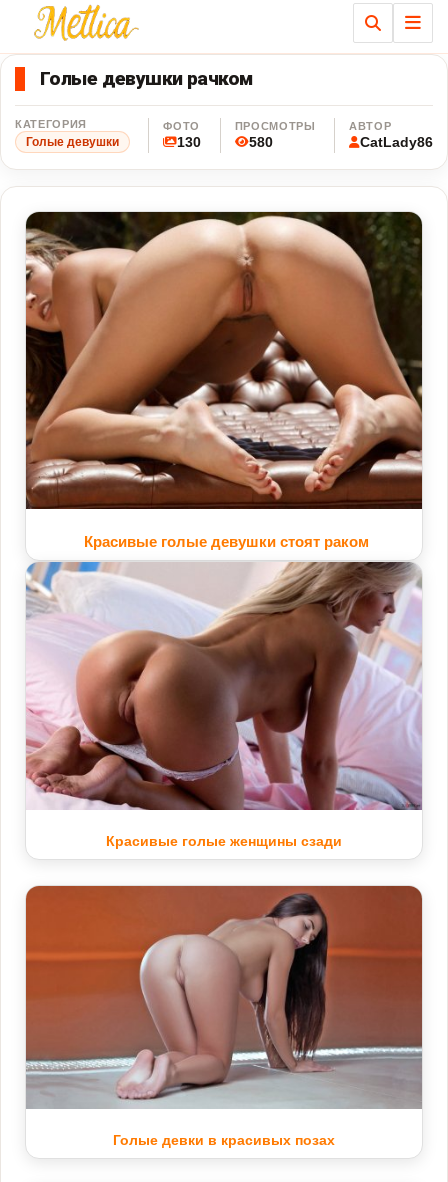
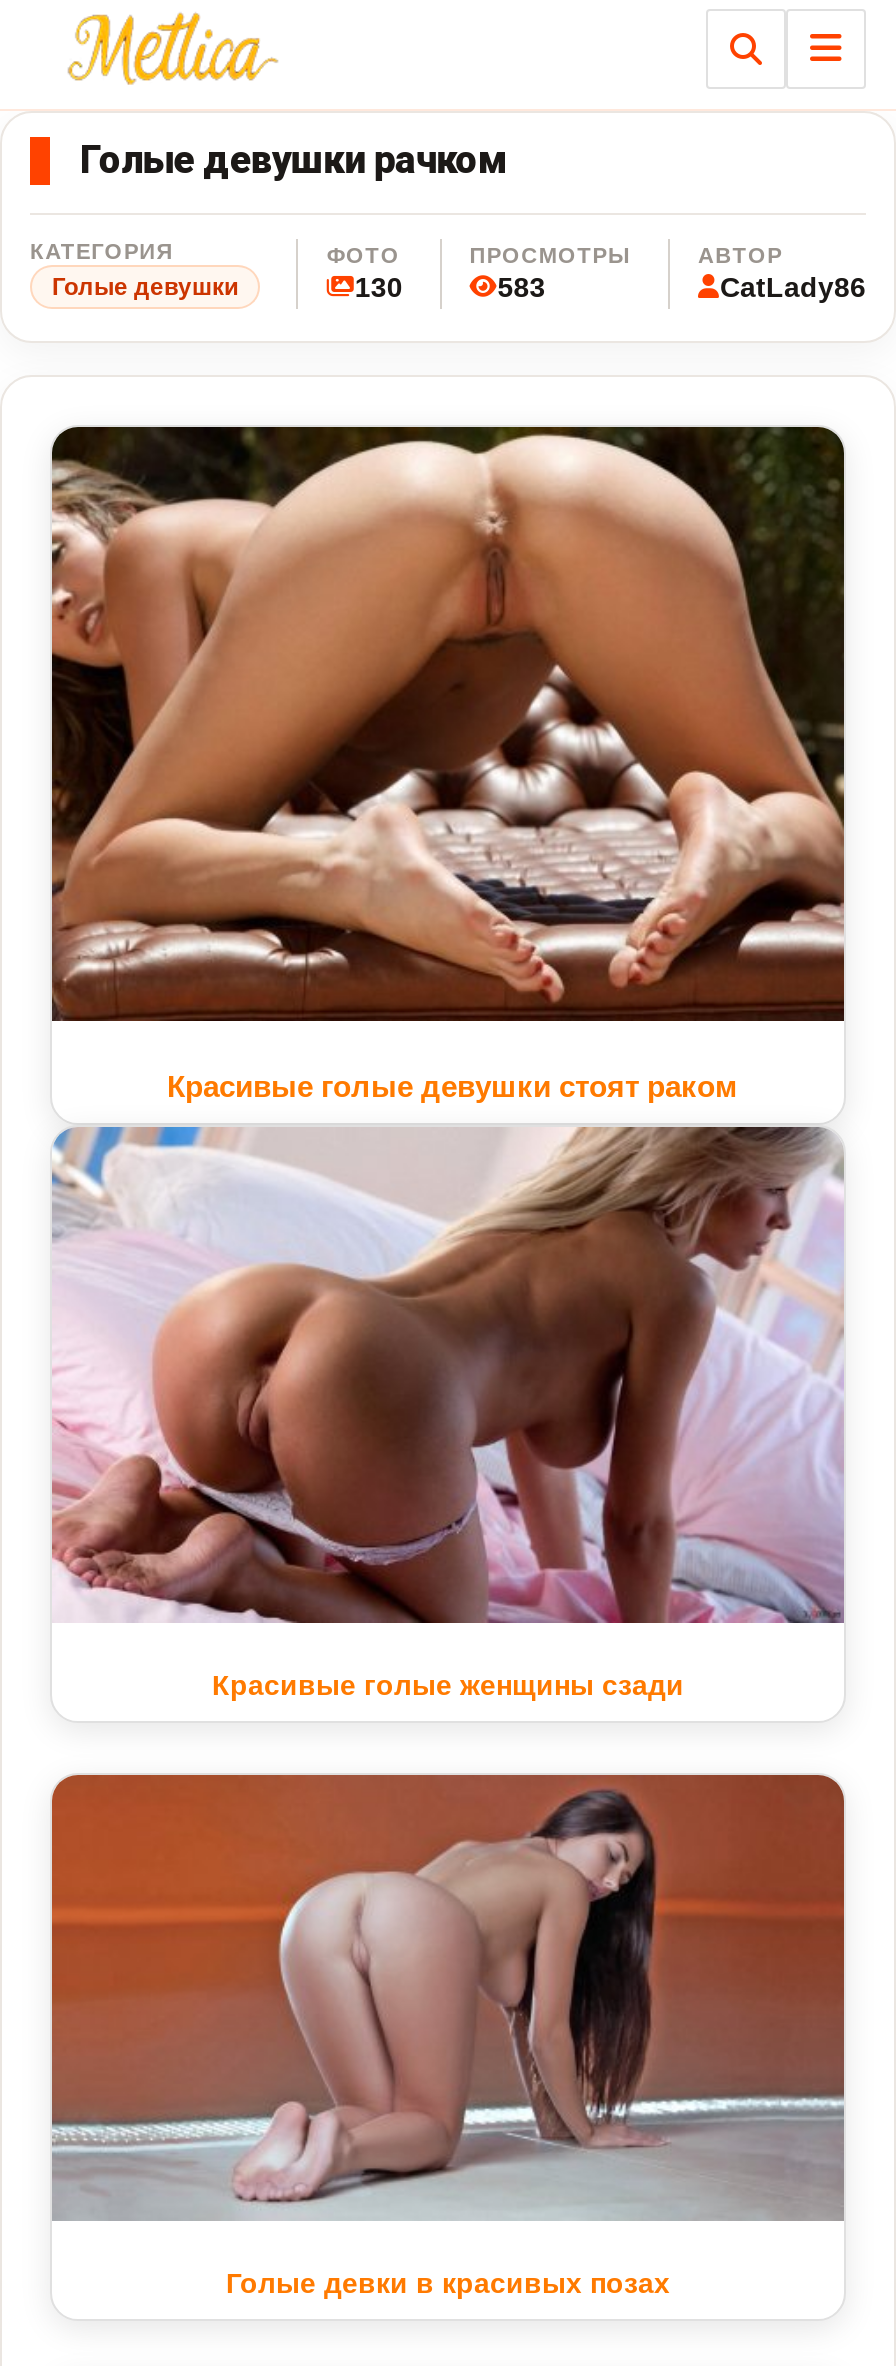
- 580
+ 583
